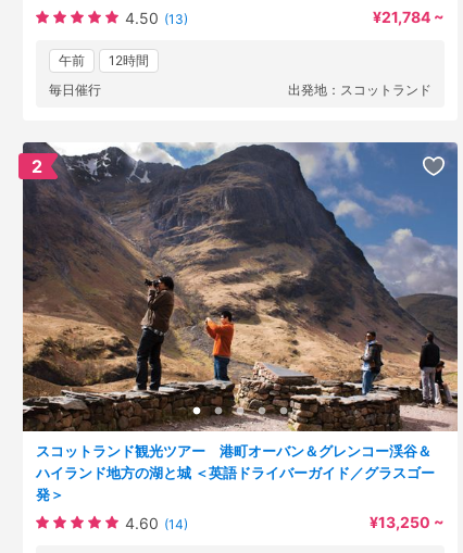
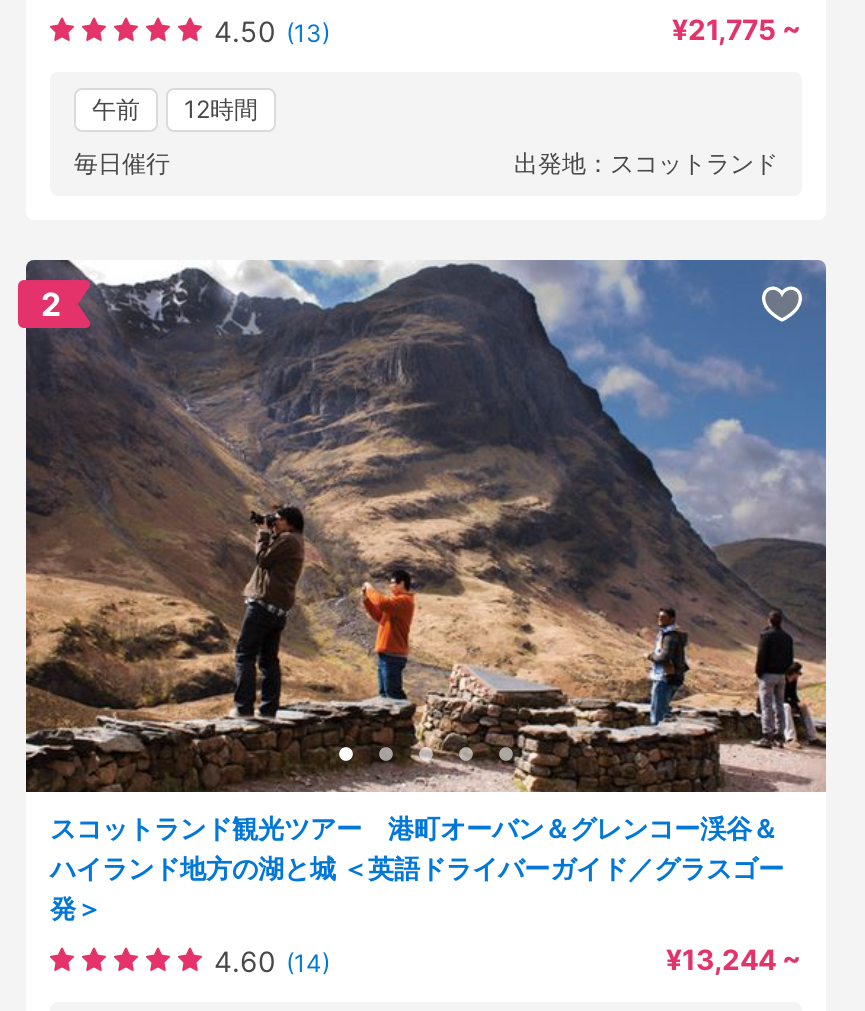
- ¥21,784 ~
+ ¥21,775 ~

- ¥13,250 ~
+ ¥13,244 ~
